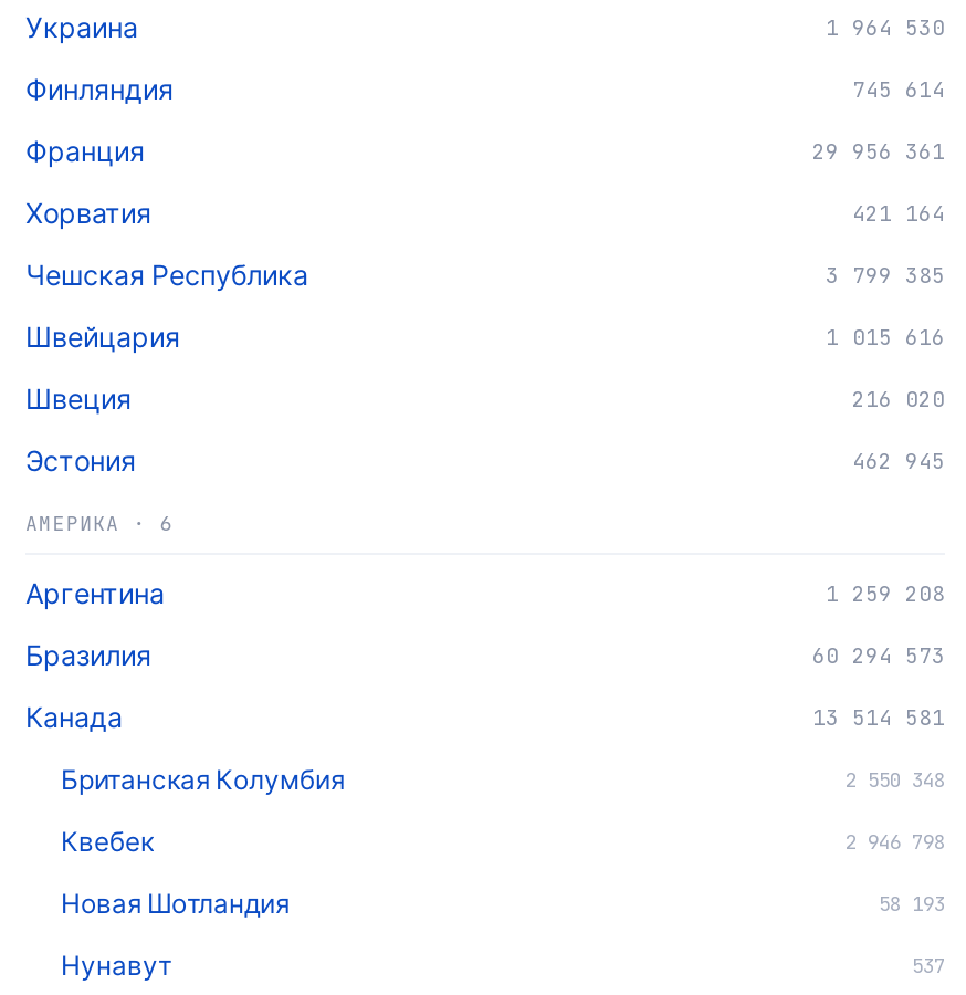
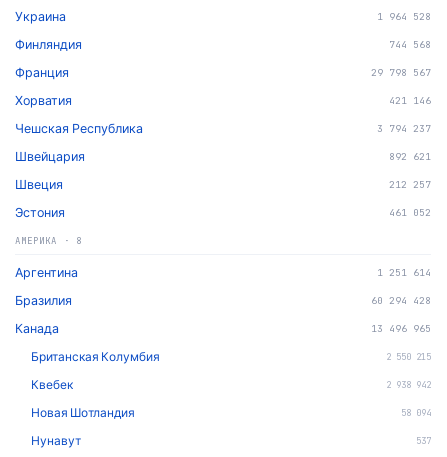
- 1 964 530
+ 1 964 528

- 745 614
+ 744 568

- 29 956 361
+ 29 798 567

- 421 164
+ 421 146

- 3 799 385
+ 3 794 237

- 1 015 616
+ 892 621

- 216 020
+ 212 257

- 462 945
+ 461 052

- АМЕРИКА · 6
+ АМЕРИКА · 8

- 1 259 208
+ 1 251 614

- 60 294 573
+ 60 294 428

- 13 514 581
+ 13 496 965

- 2 550 348
+ 2 550 215

- 2 946 798
+ 2 938 942

- 58 193
+ 58 094
